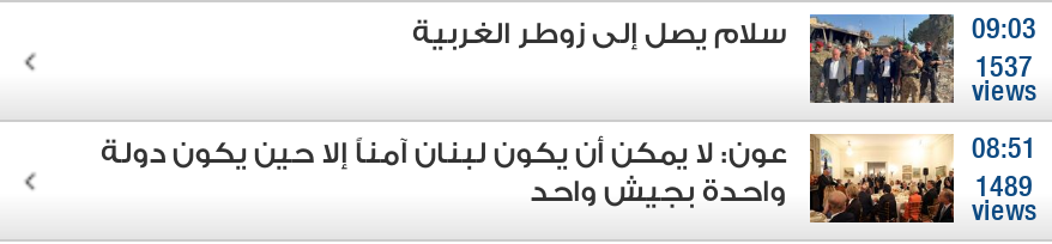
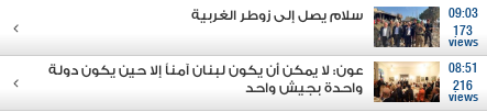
- 1537
+ 173

- 1489
+ 216
